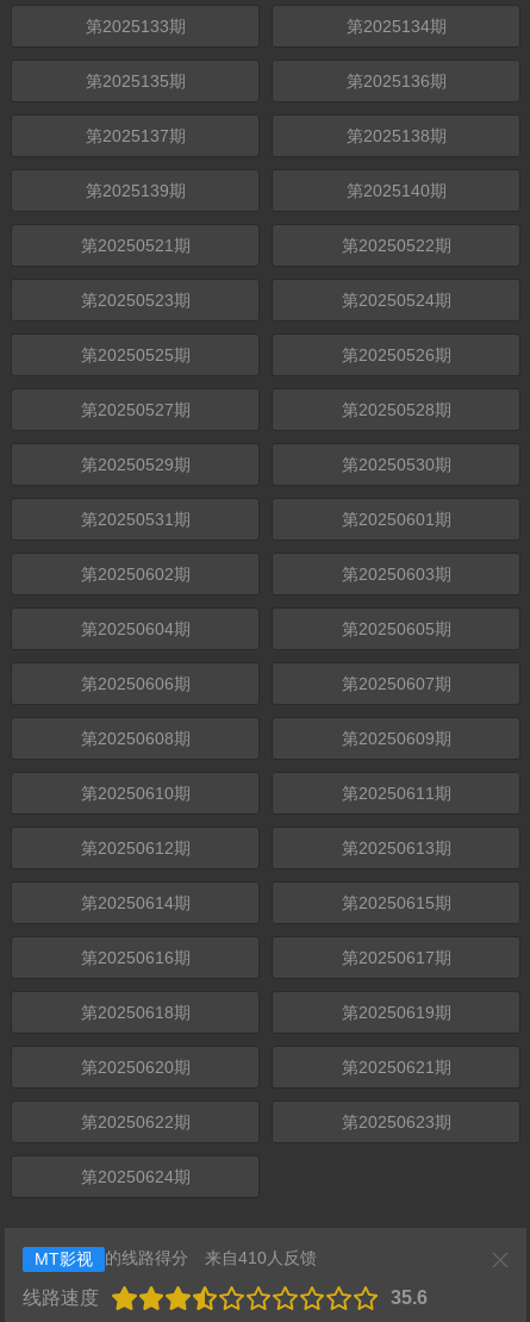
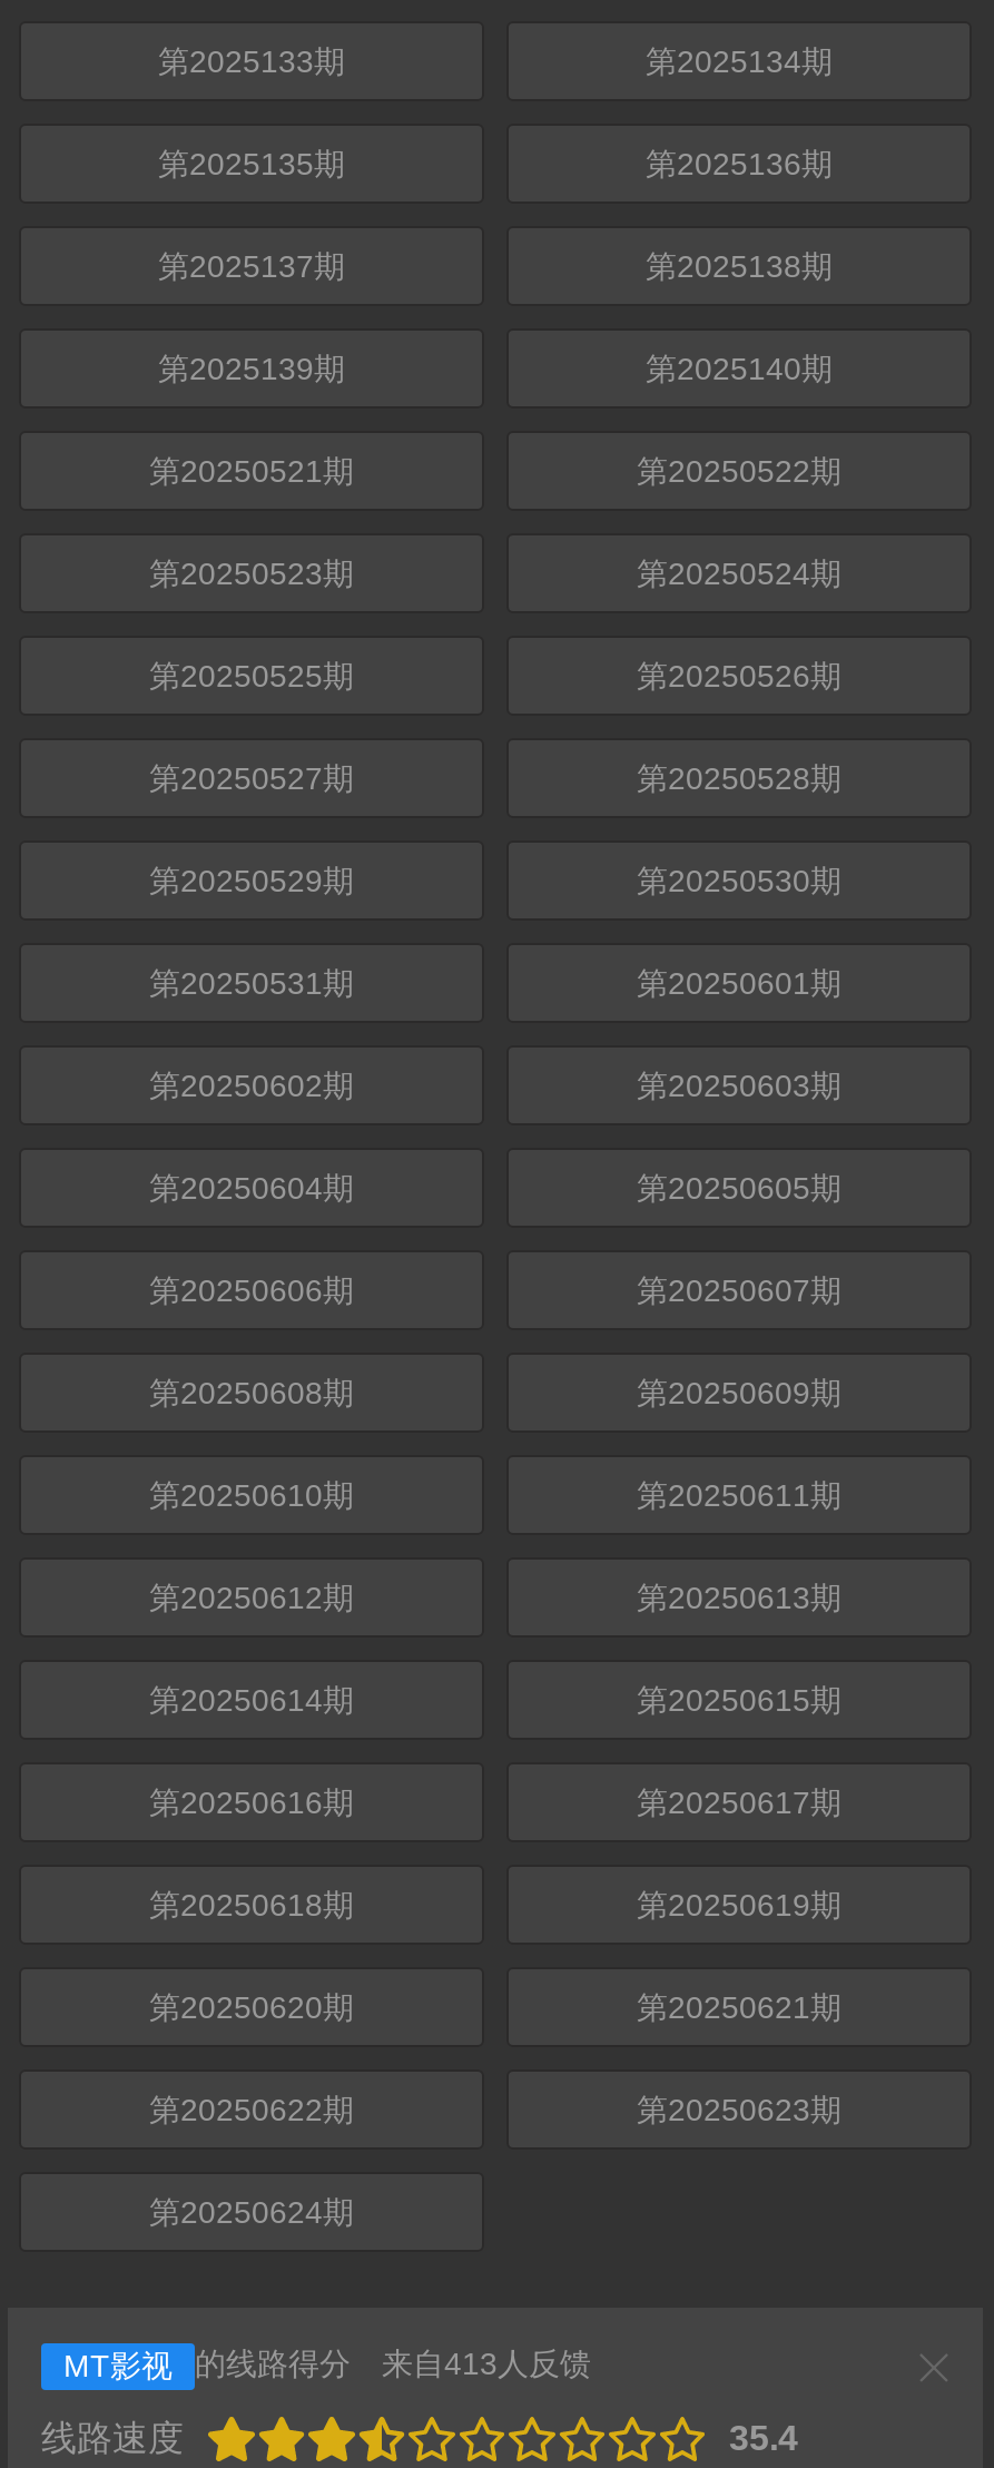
- MT影视 的线路得分 来自410人反馈
+ MT影视 的线路得分 来自413人反馈

- 35.6
+ 35.4
